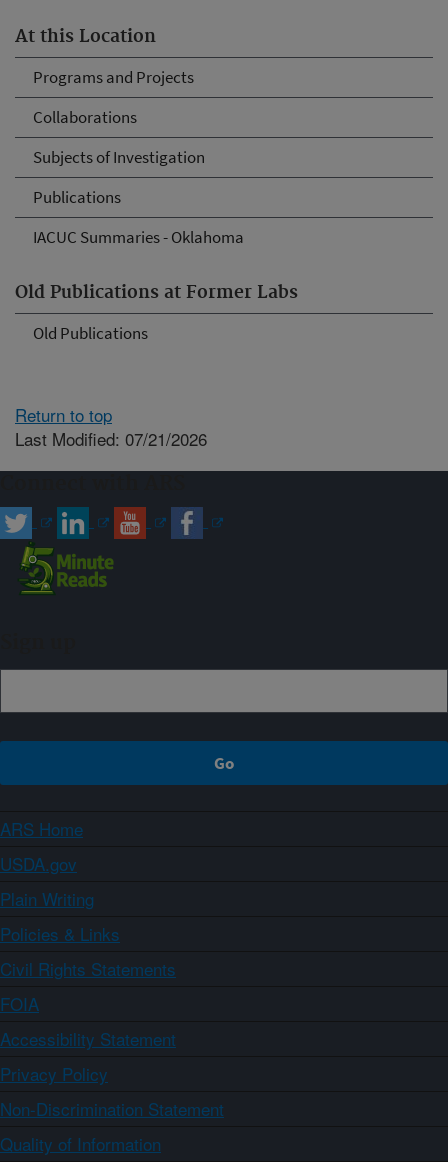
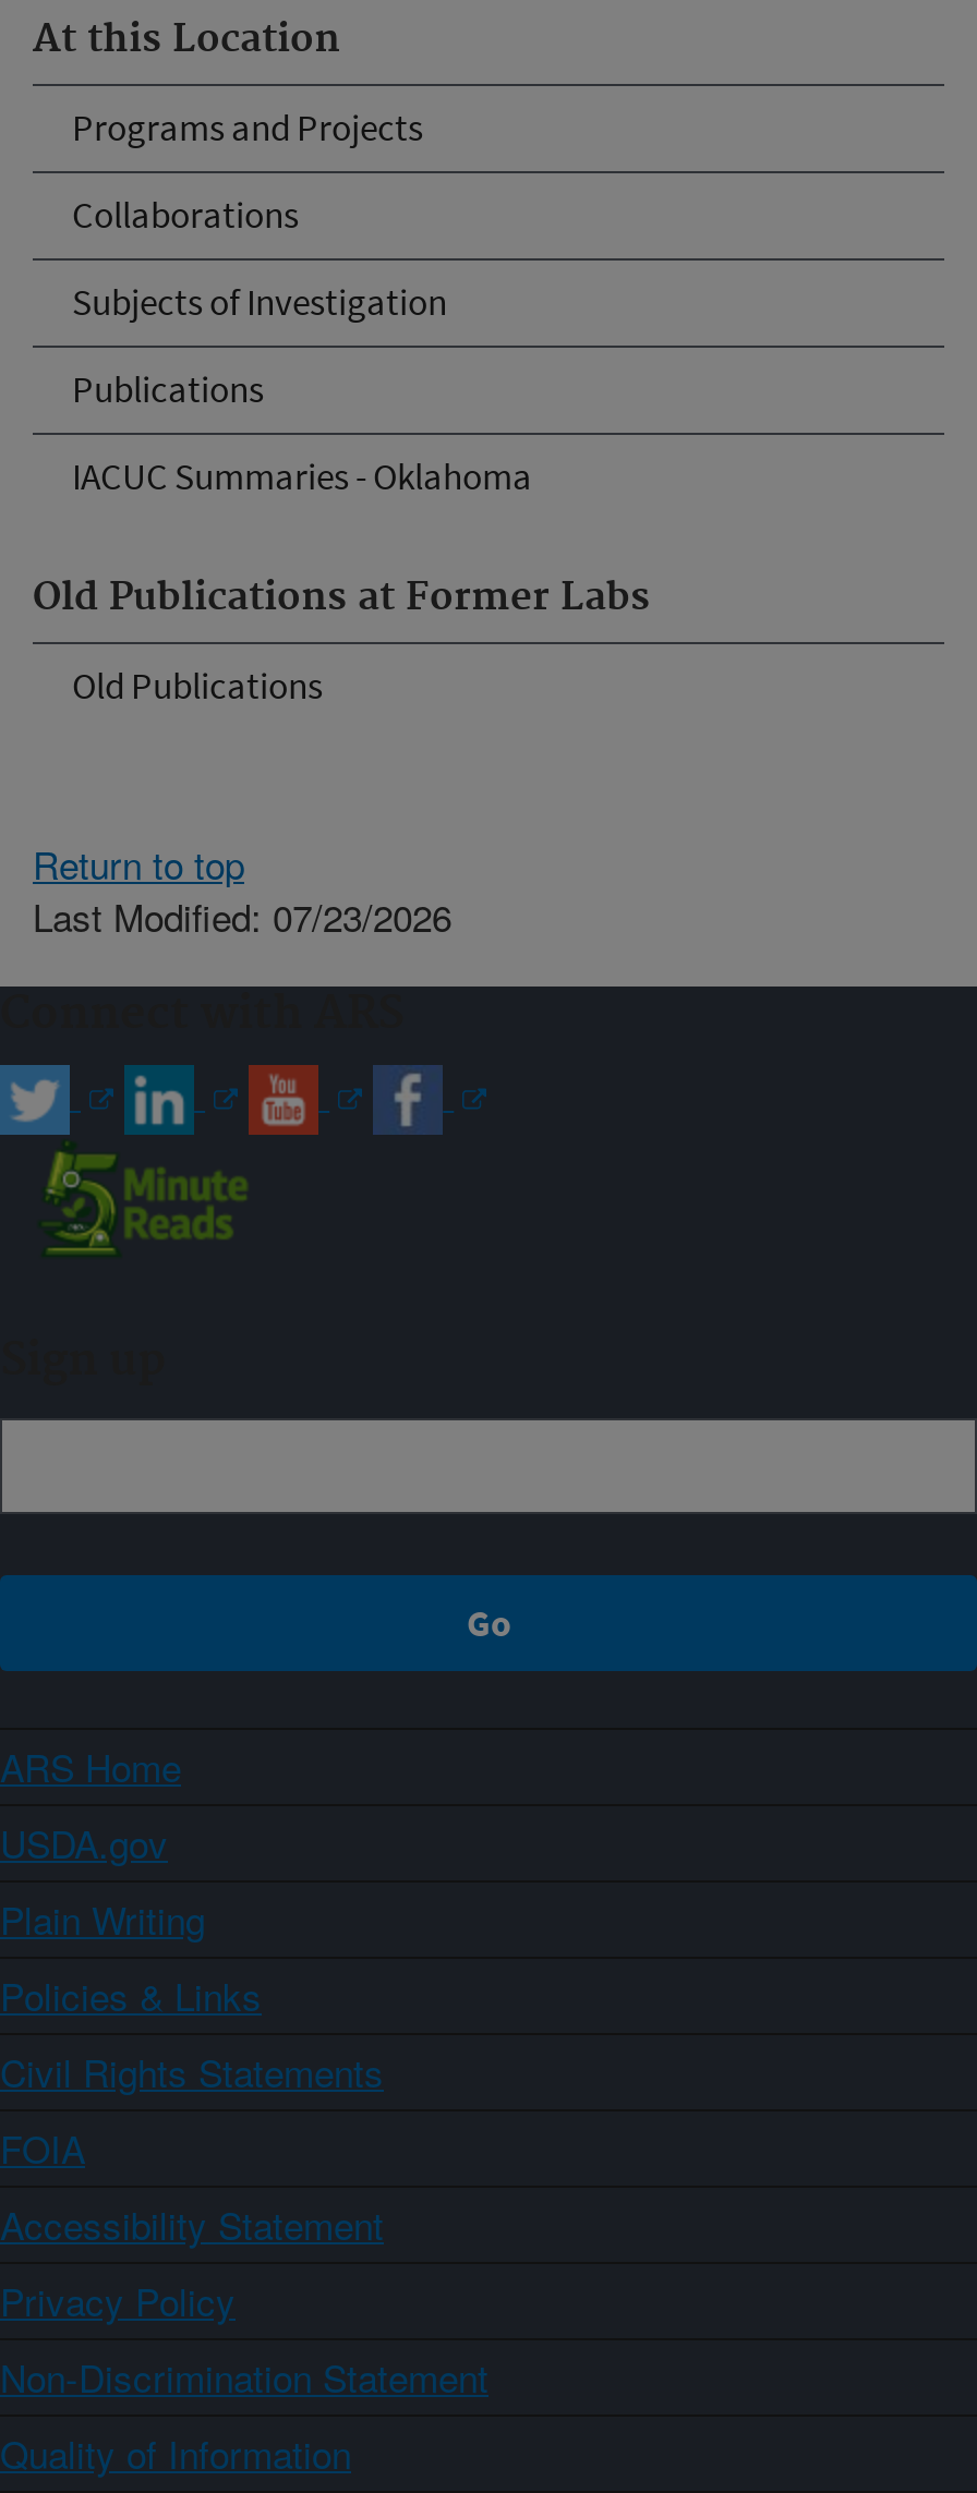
- Last Modified: 07/21/2026
+ Last Modified: 07/23/2026
